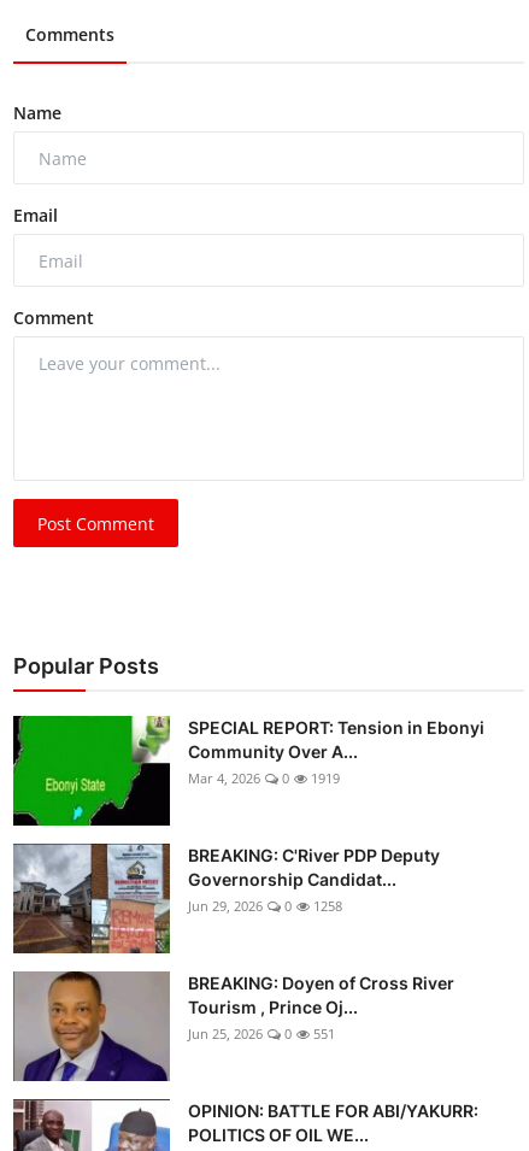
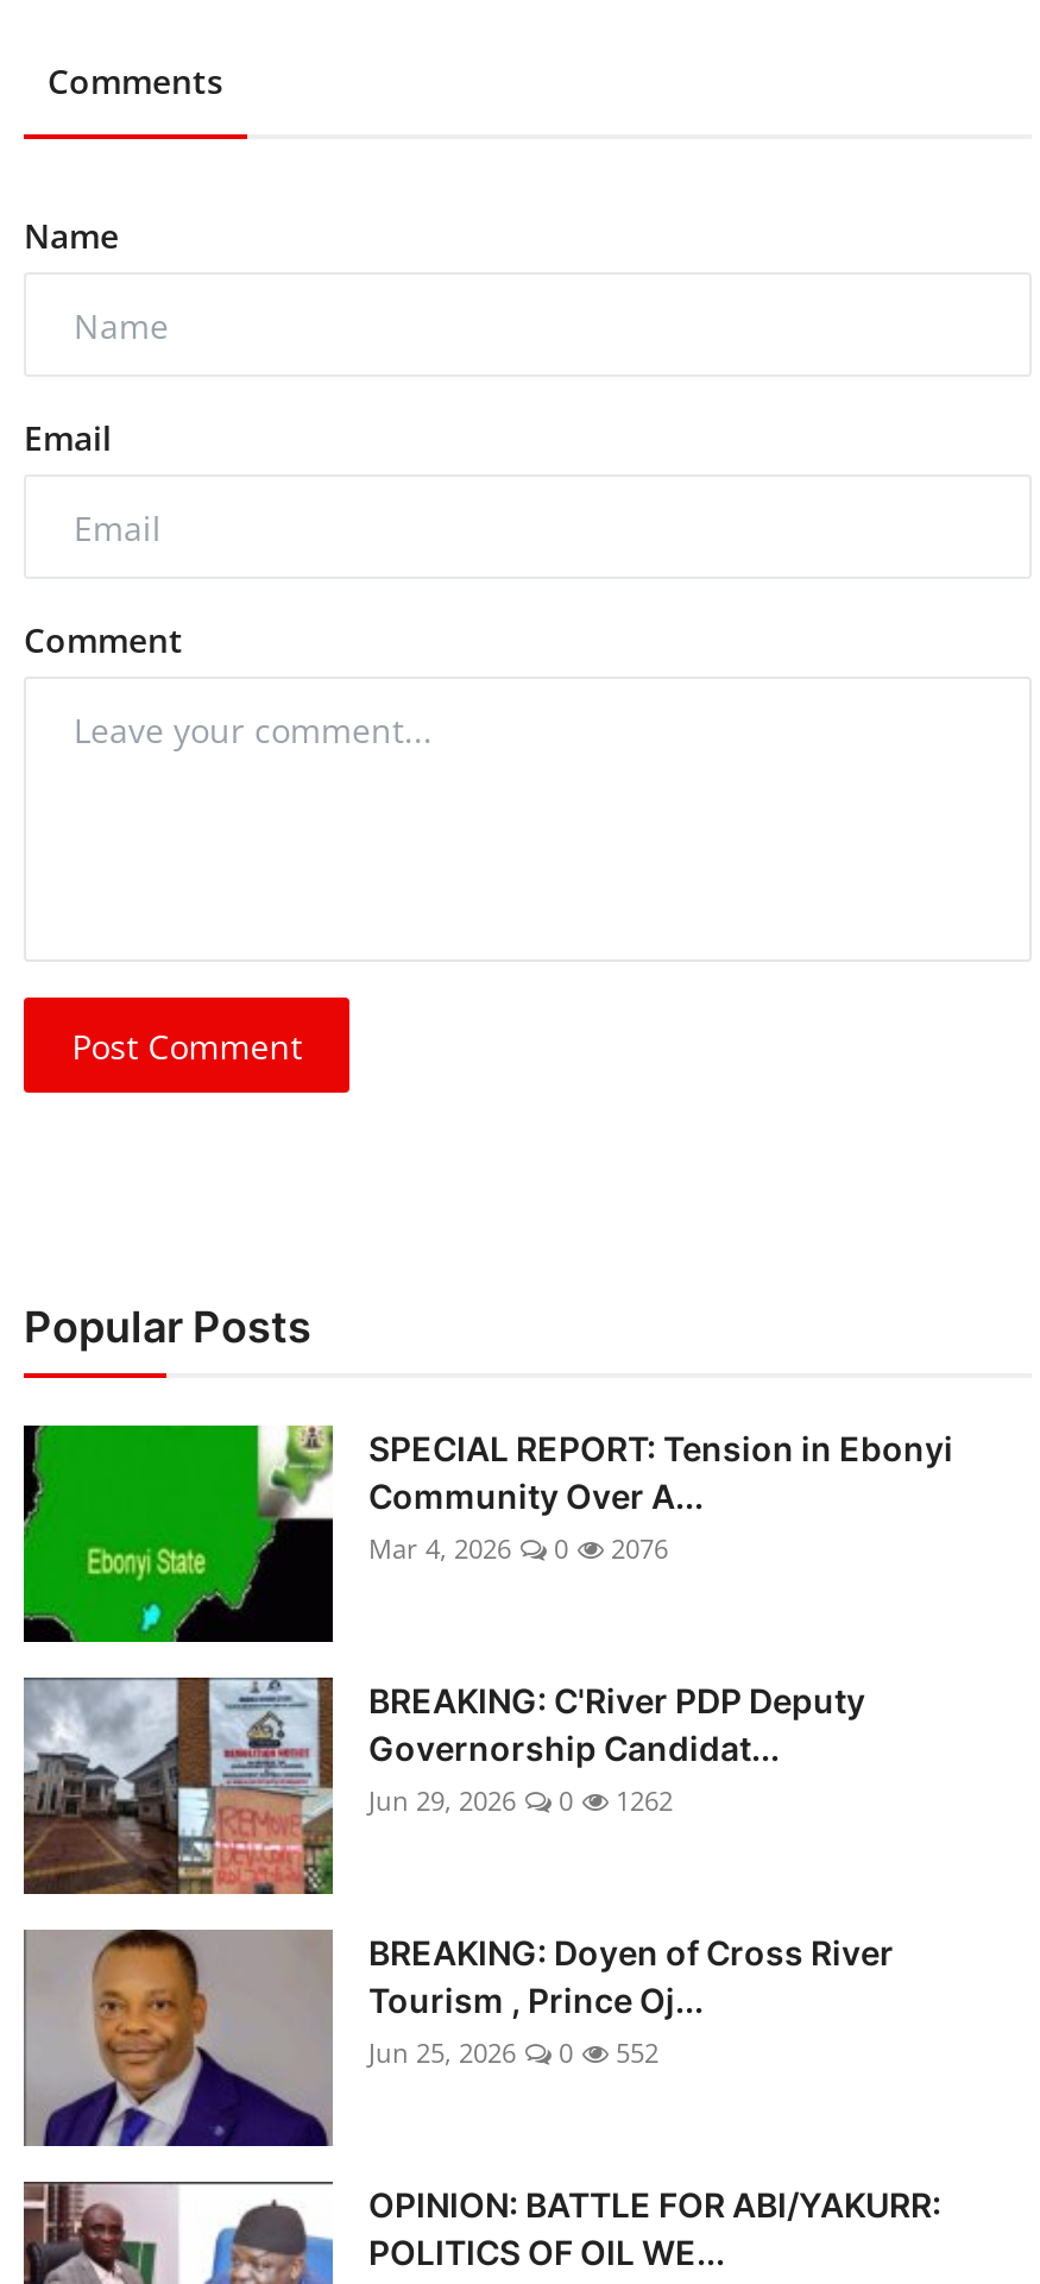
- Mar 4, 2026 0 1919
+ Mar 4, 2026 0 2076

- Jun 29, 2026 0 1258
+ Jun 29, 2026 0 1262

- Jun 25, 2026 0 551
+ Jun 25, 2026 0 552
